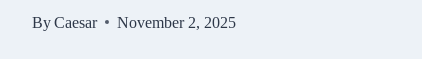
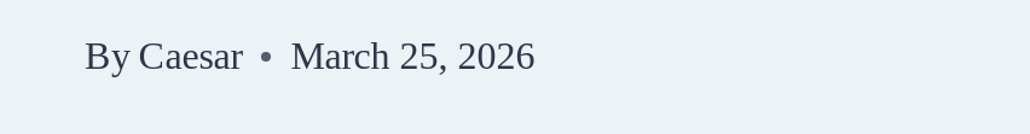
- By Caesar November 2, 2025
+ By Caesar March 25, 2026
